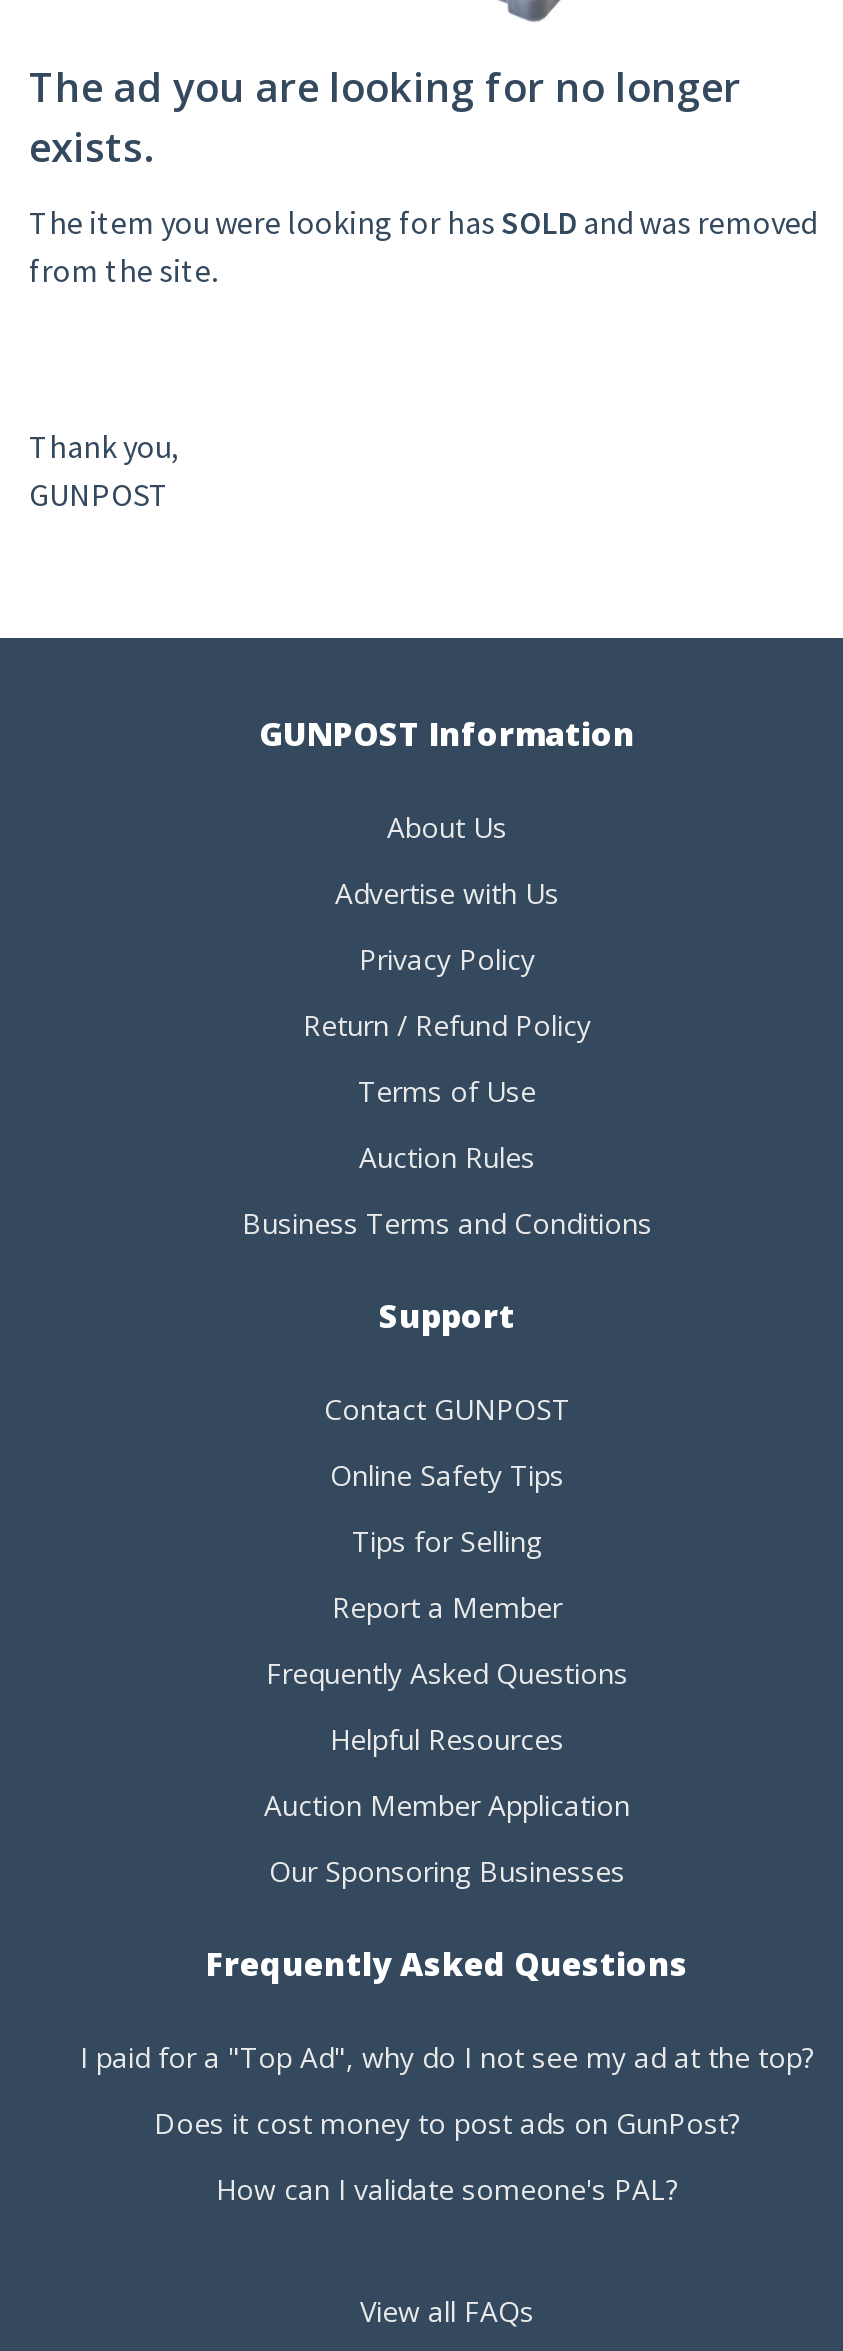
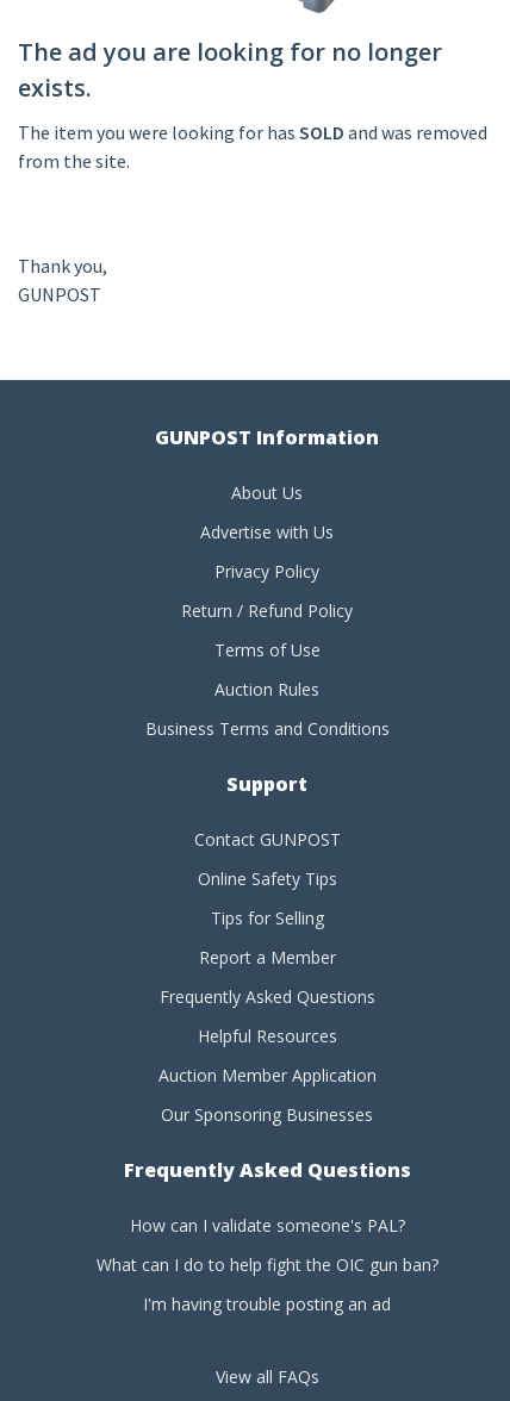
- I paid for a "Top Ad", why do I not see my ad at the top?
- Does it cost money to post ads on GunPost?

moved up: How can I validate someone's PAL?

+ What can I do to help fight the OIC gun ban?
+ I'm having trouble posting an ad
